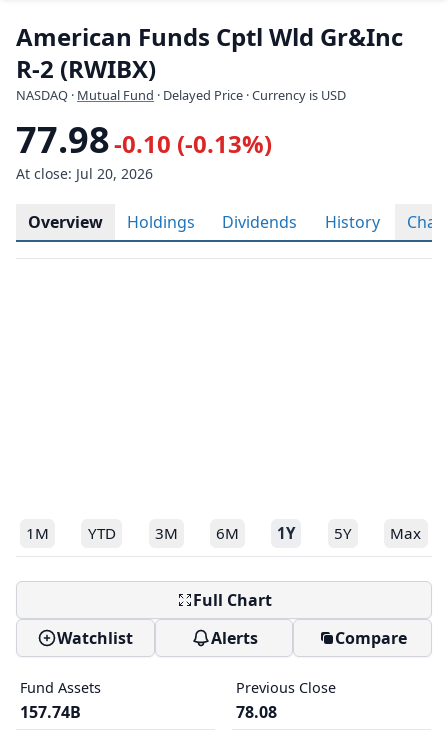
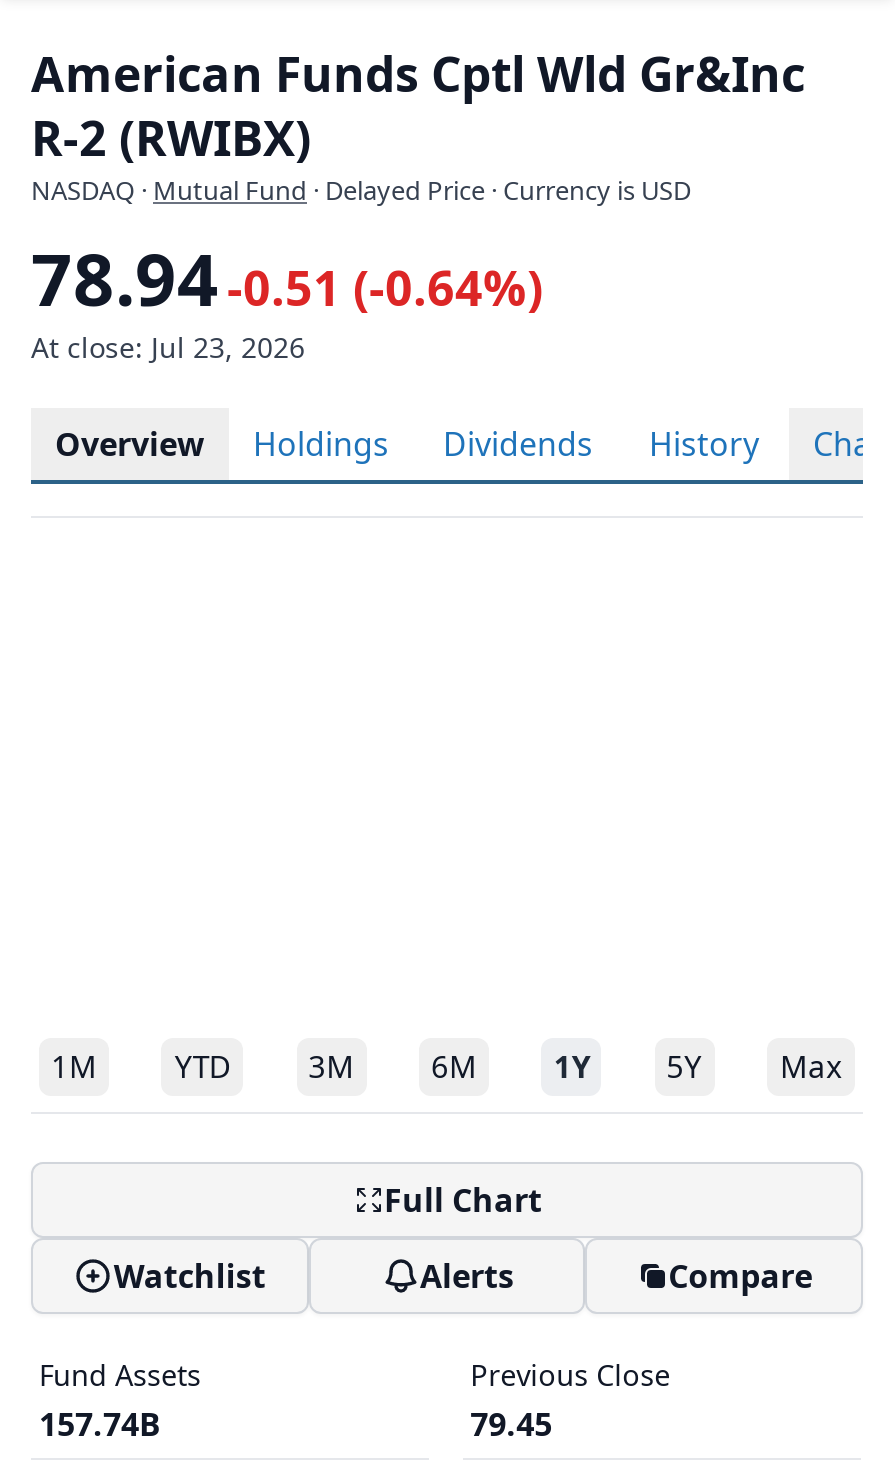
- 77.98 -0.10 (-0.13%)
+ 78.94 -0.51 (-0.64%)

- At close: Jul 20, 2026
+ At close: Jul 23, 2026

- 78.08
+ 79.45
